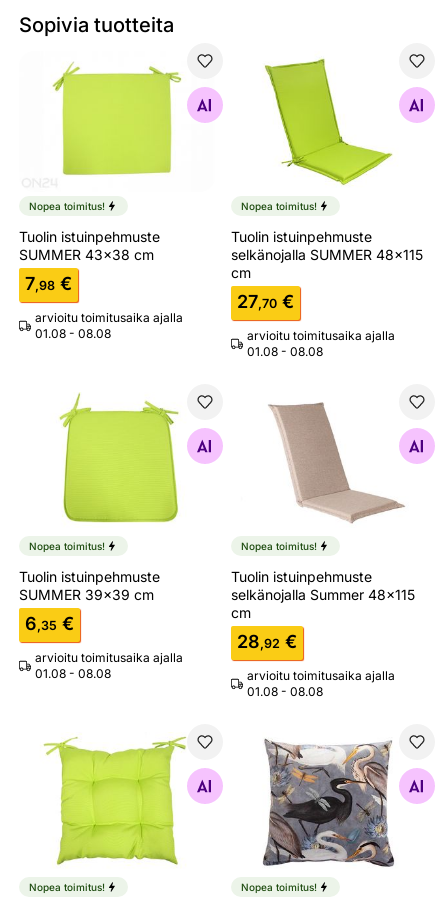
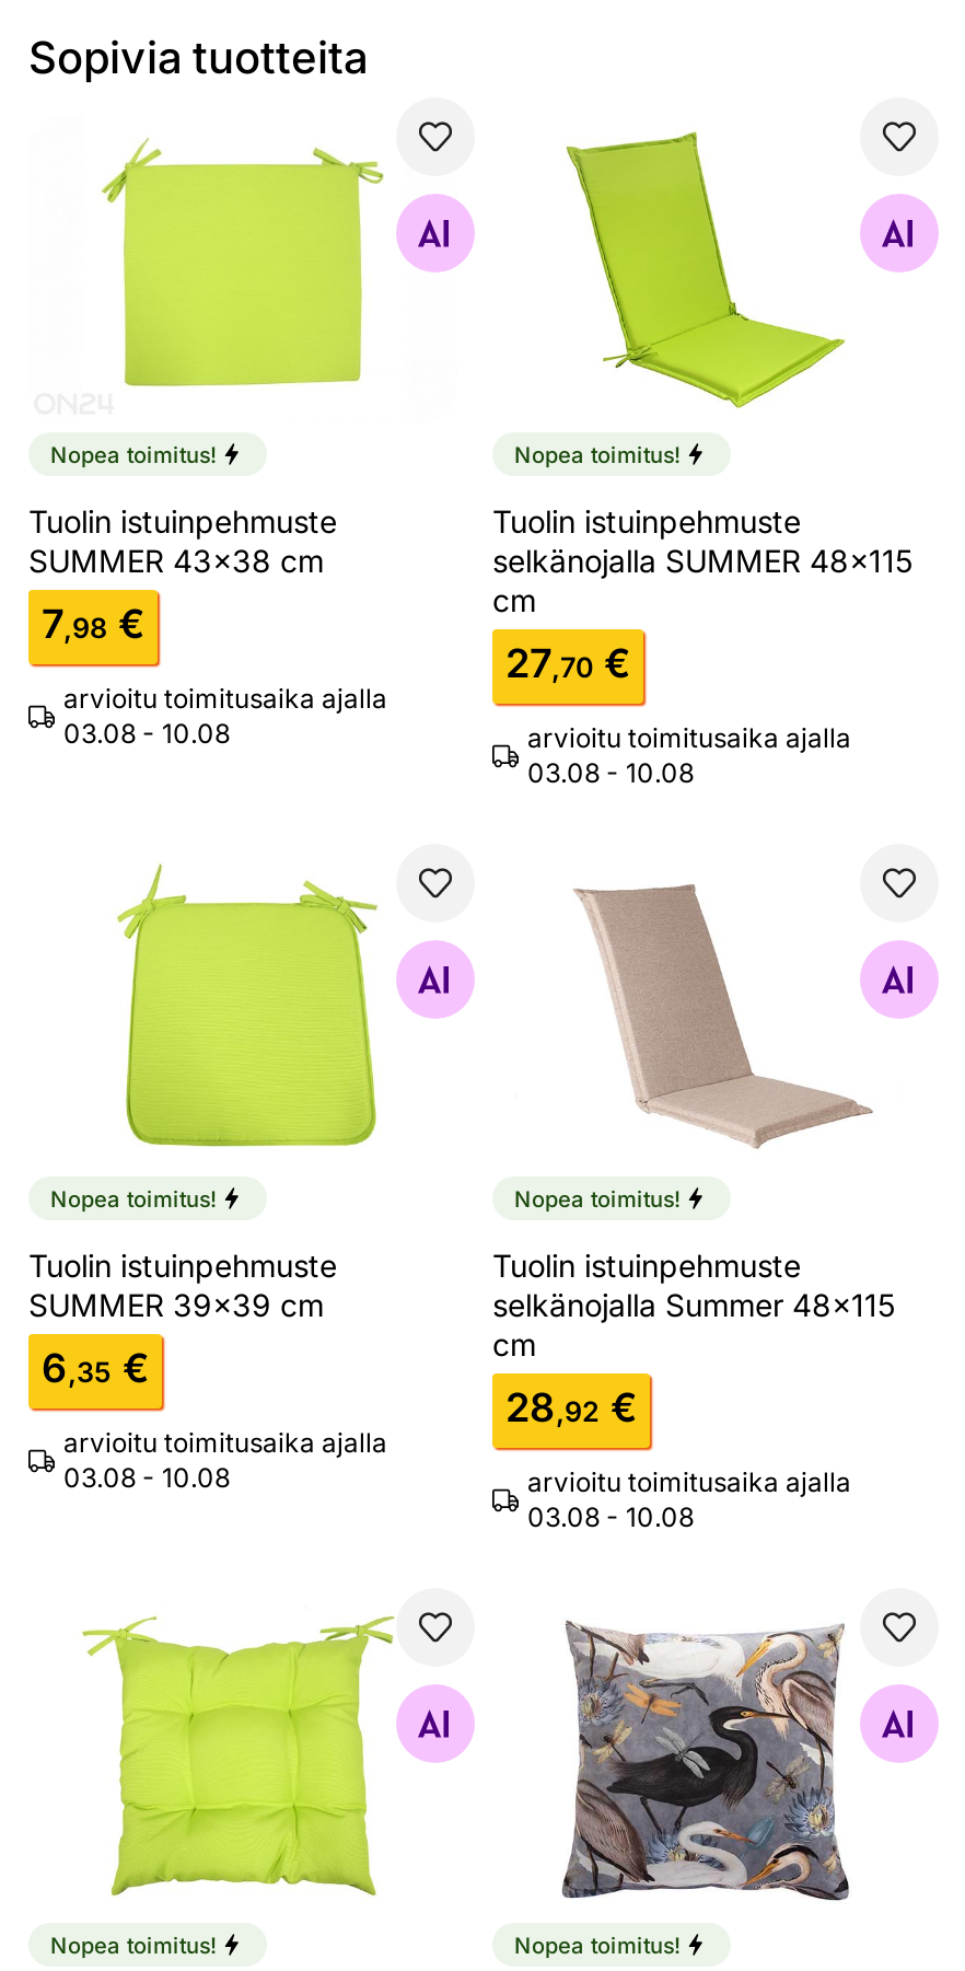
- 01.08 - 08.08
+ 03.08 - 10.08

- 01.08 - 08.08
+ 03.08 - 10.08

- 01.08 - 08.08
+ 03.08 - 10.08

- 01.08 - 08.08
+ 03.08 - 10.08
